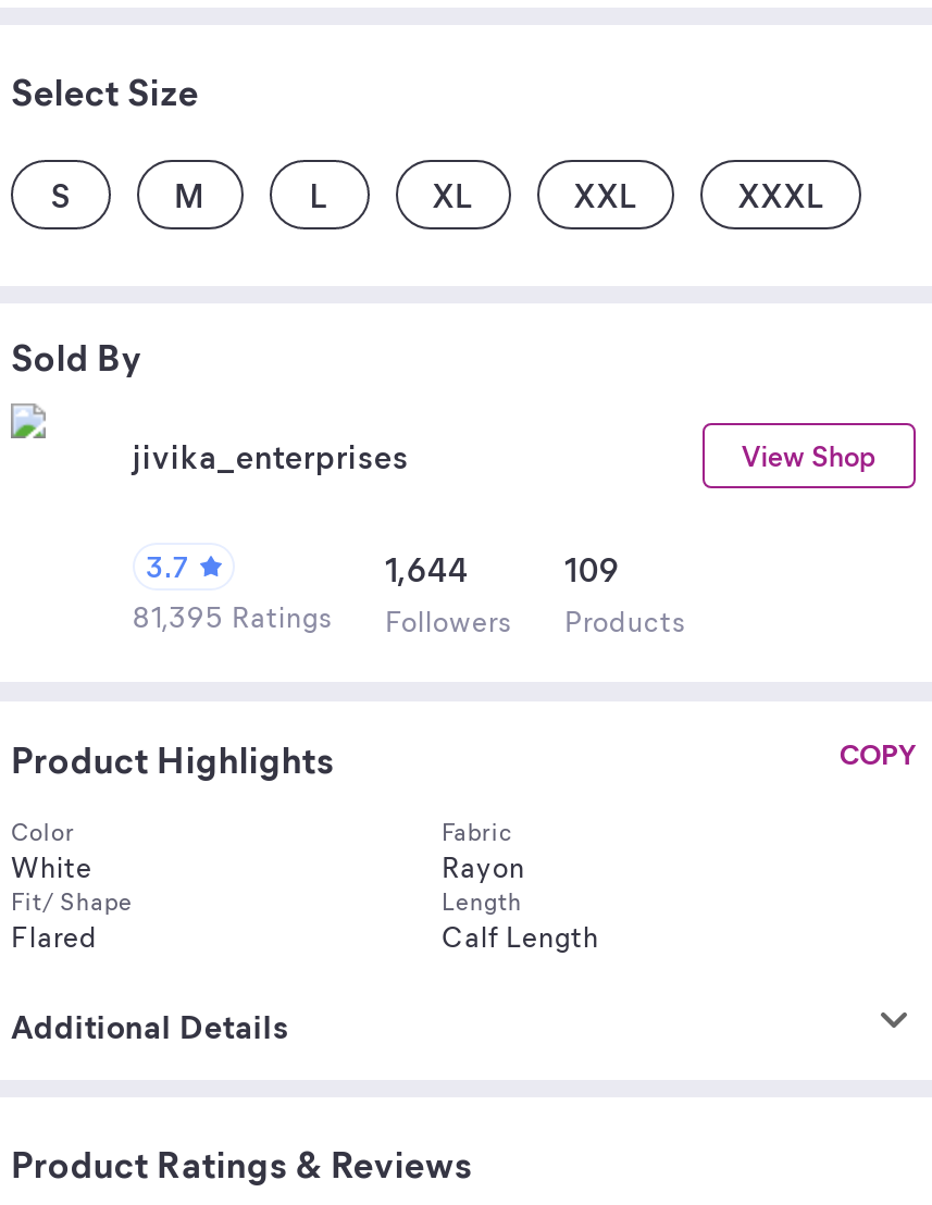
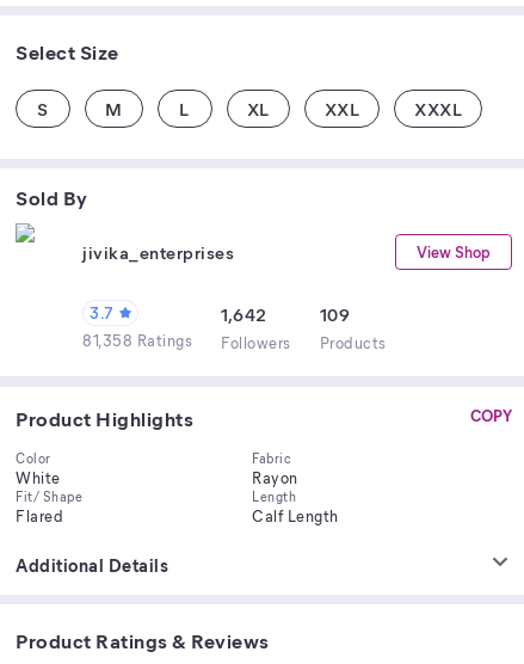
- 1,644
+ 1,642

- 81,395 Ratings Followers Products
+ 81,358 Ratings Followers Products
